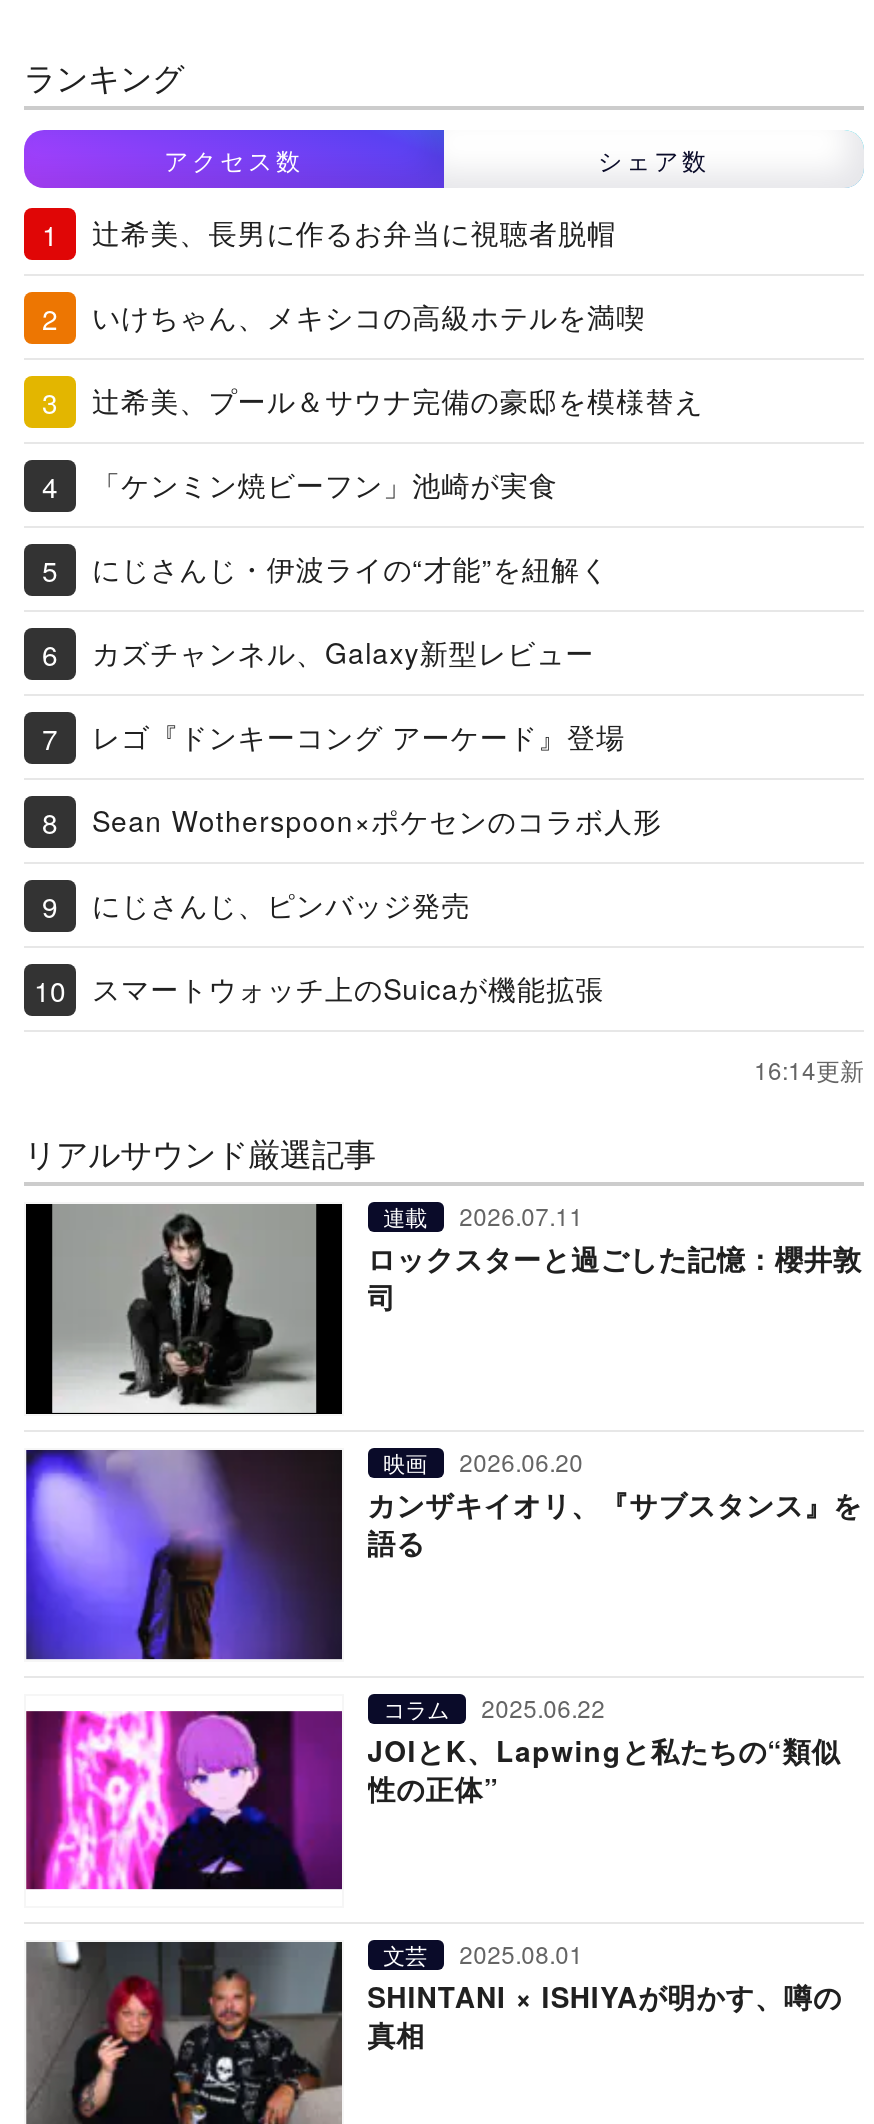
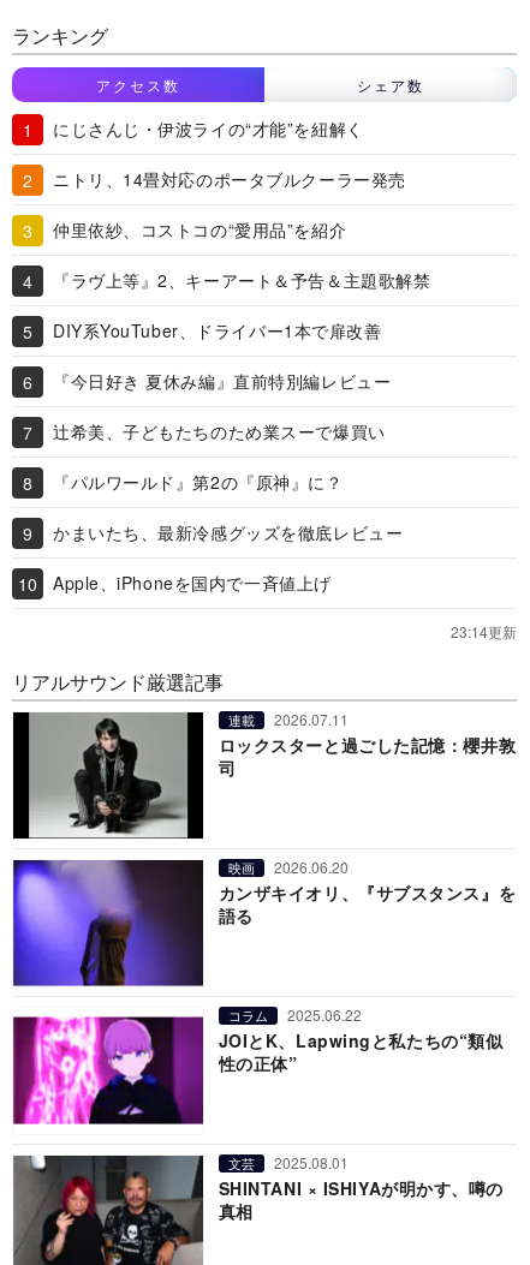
- 辻希美、長男に作るお弁当に視聴者脱帽
- いけちゃん、メキシコの高級ホテルを満喫
- 辻希美、プール＆サウナ完備の豪邸を模様替え
- 「ケンミン焼ビーフン」池崎が実食

moved up: にじさんじ・伊波ライの“才能”を紐解く

- カズチャンネル、Galaxy新型レビュー
- レゴ『ドンキーコング アーケード』登場
- Sean Wotherspoon×ポケセンのコラボ人形
- にじさんじ、ピンバッジ発売
- スマートウォッチ上のSuicaが機能拡張
- 16:14更新
+ ニトリ、14畳対応のポータブルクーラー発売
+ 仲里依紗、コストコの“愛用品”を紹介
+ 『ラヴ上等』2、キーアート＆予告＆主題歌解禁
+ DIY系YouTuber、ドライバー1本で扉改善
+ 『今日好き 夏休み編』直前特別編レビュー
+ 辻希美、子どもたちのため業スーで爆買い
+ 『パルワールド』第2の『原神』に？
+ かまいたち、最新冷感グッズを徹底レビュー
+ Apple、iPhoneを国内で一斉値上げ
+ 23:14更新
